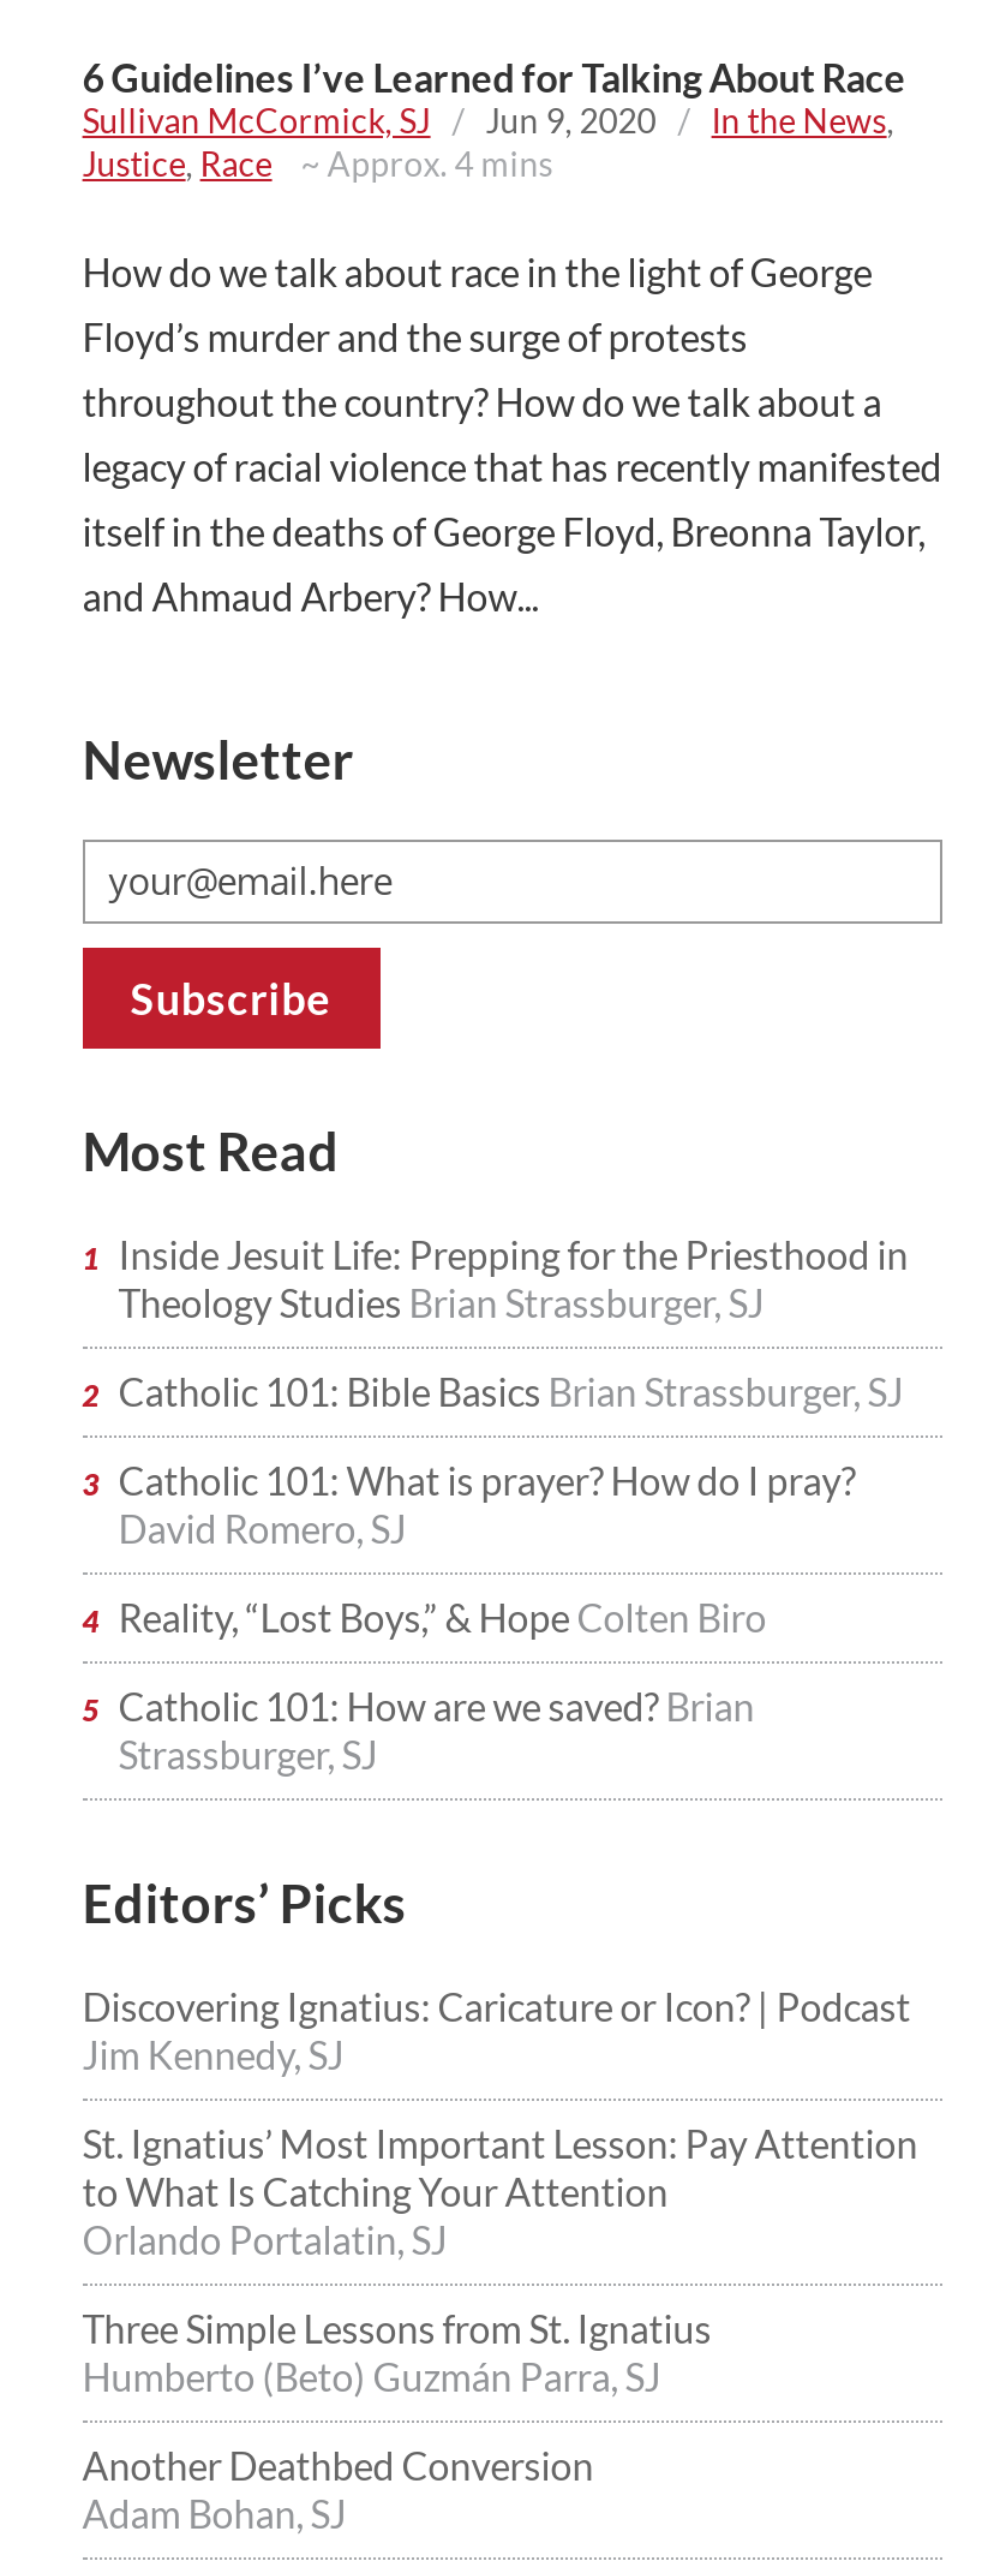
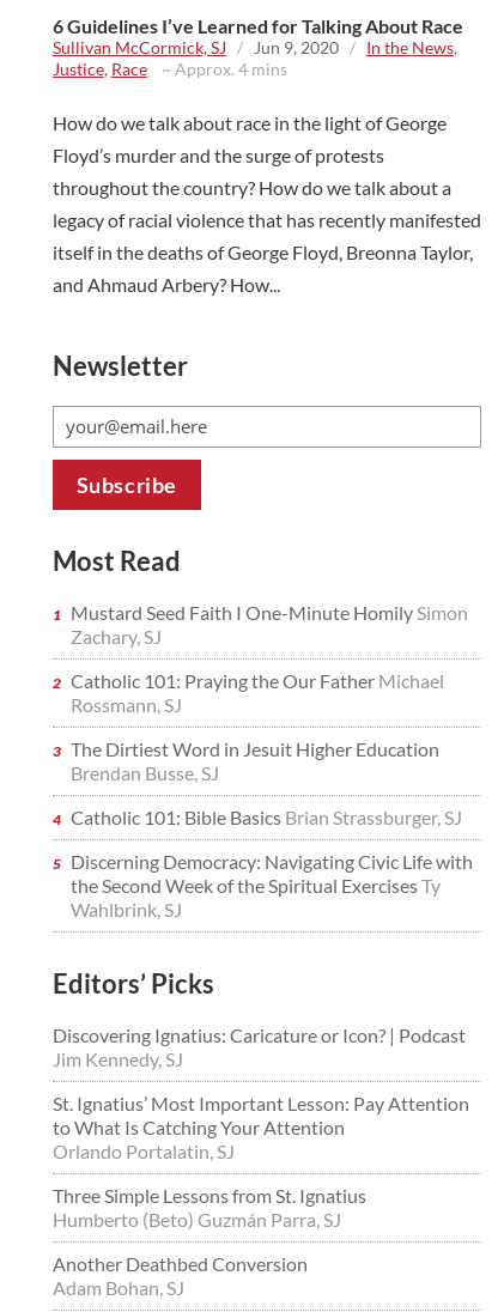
- Inside Jesuit Life: Prepping for the Priesthood in
- Theology Studies Brian Strassburger, SJ
+ Mustard Seed Faith I One-Minute Homily Simon
+ Zachary, SJ
+ Catholic 101: Praying the Our Father Michael
+ Rossmann, SJ
+ The Dirtiest Word in Jesuit Higher Education
+ Brendan Busse, SJ

moved down: Catholic 101: Bible Basics Brian Strassburger, SJ

- Catholic 101: What is prayer? How do I pray?
- David Romero, SJ
- Reality, “Lost Boys,” & Hope Colten Biro
- Catholic 101: How are we saved? Brian
- Strassburger, SJ
+ Discerning Democracy: Navigating Civic Life with
+ the Second Week of the Spiritual Exercises Ty
+ Wahlbrink, SJ
